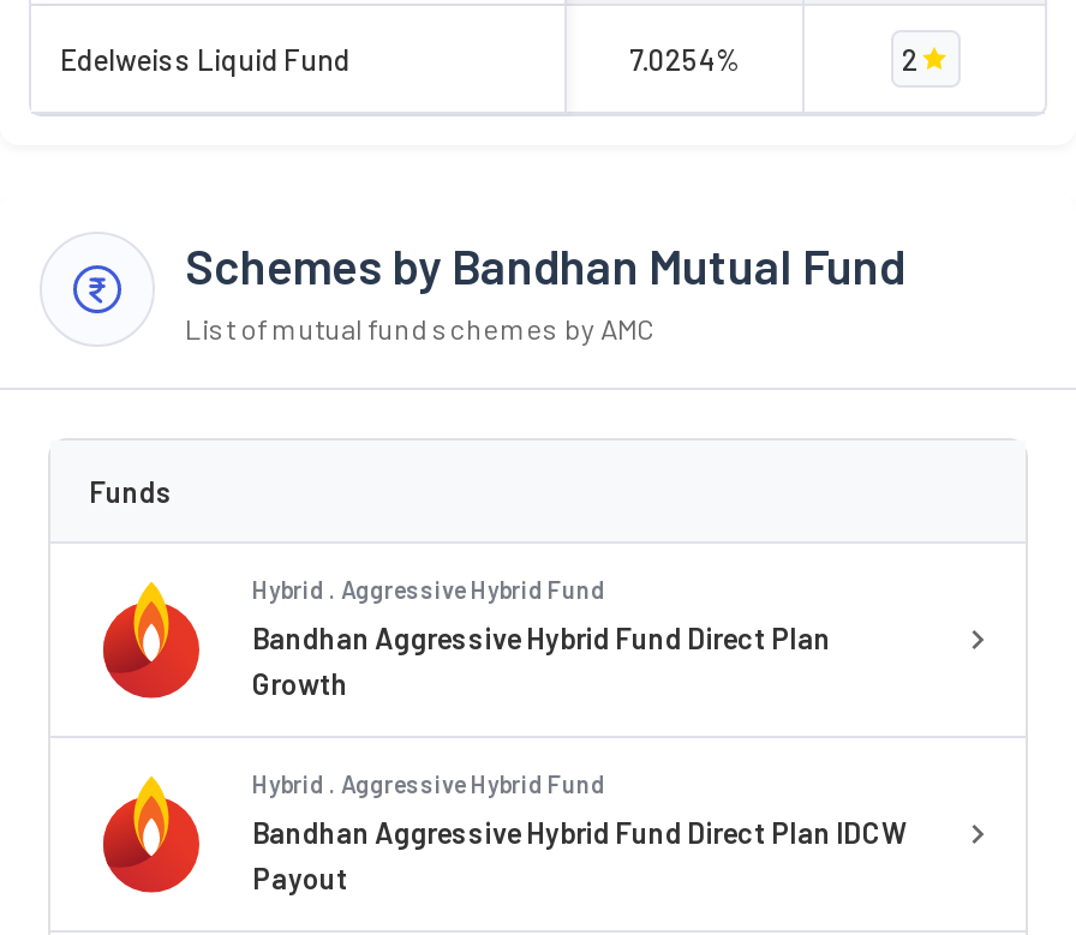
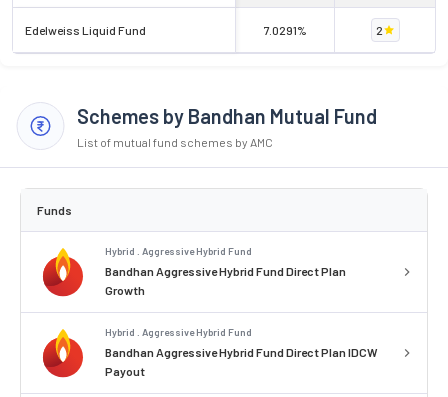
- 7.0254%
+ 7.0291%
